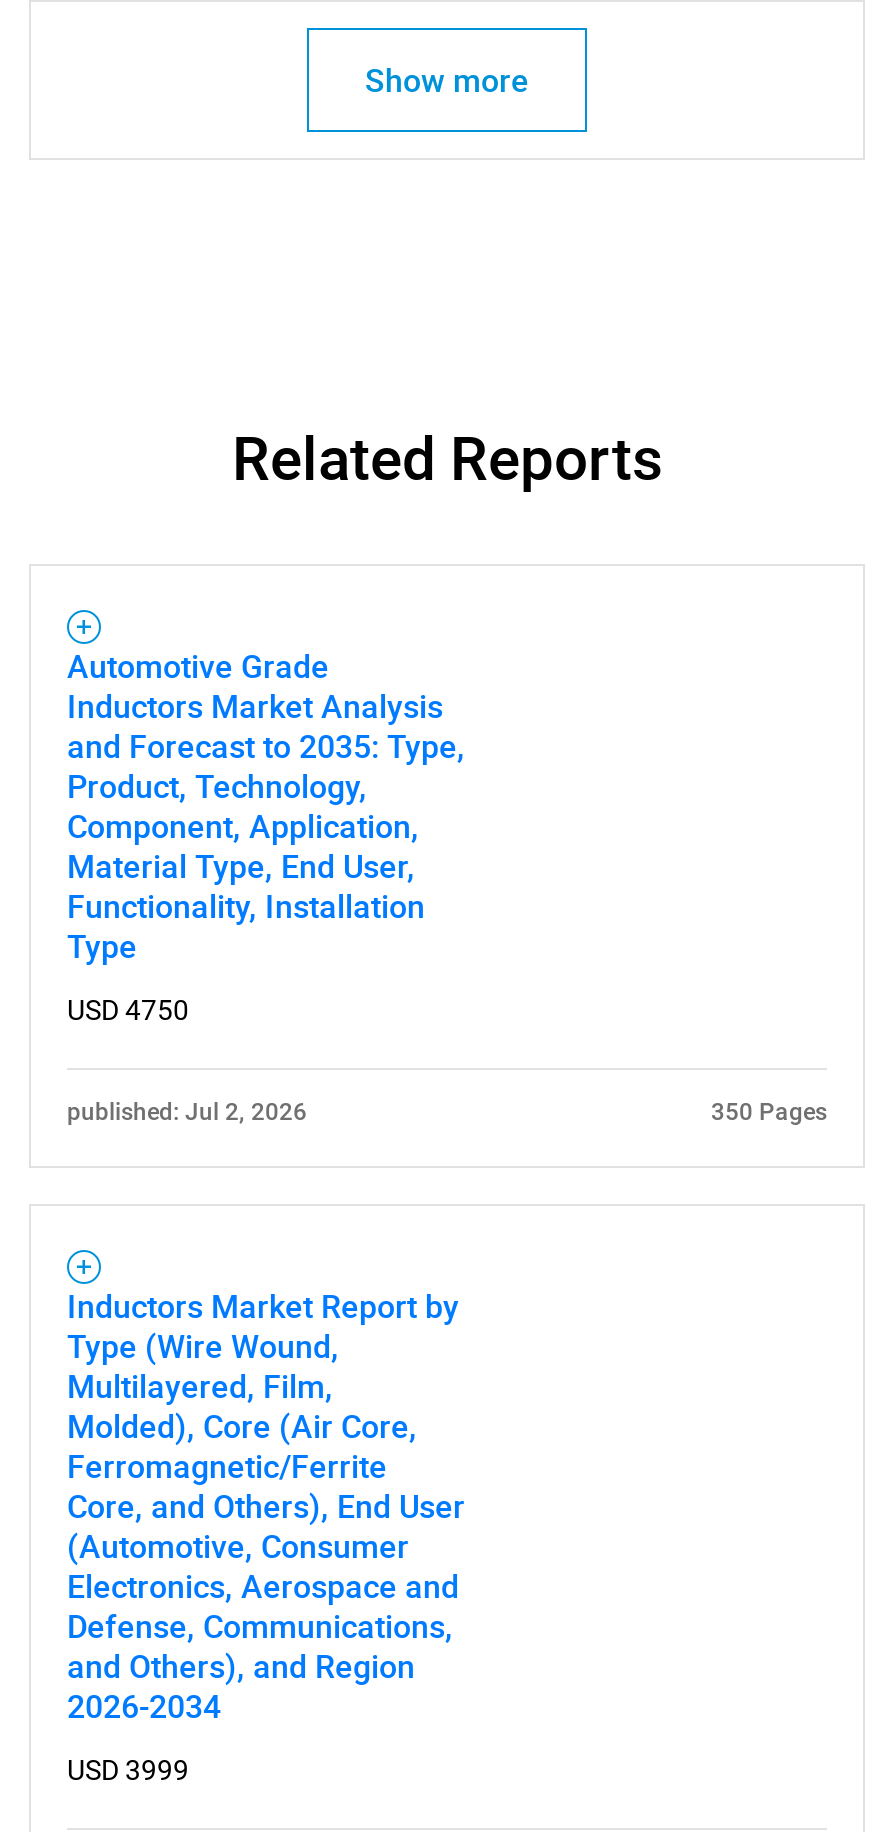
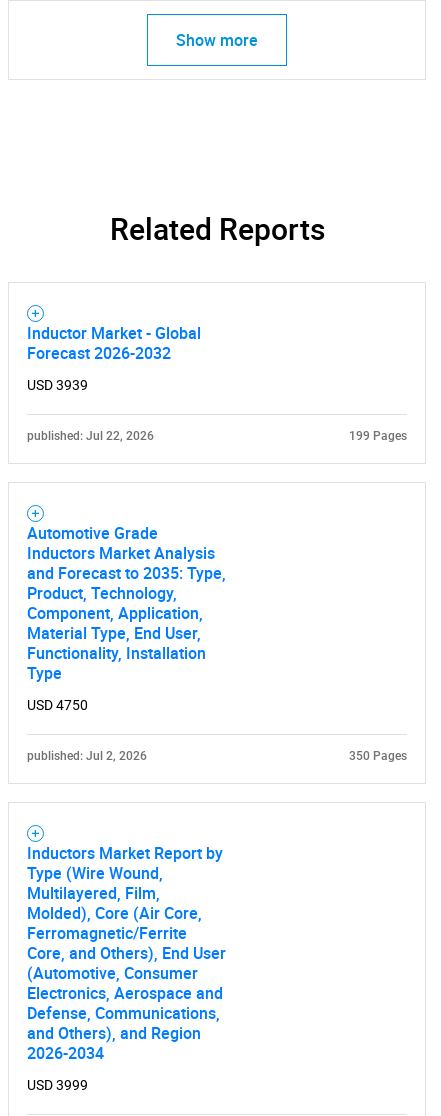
+ Inductor Market - Global
+ Forecast 2026-2032
+ USD 3939
+ published: Jul 22, 2026
+ 199 Pages
